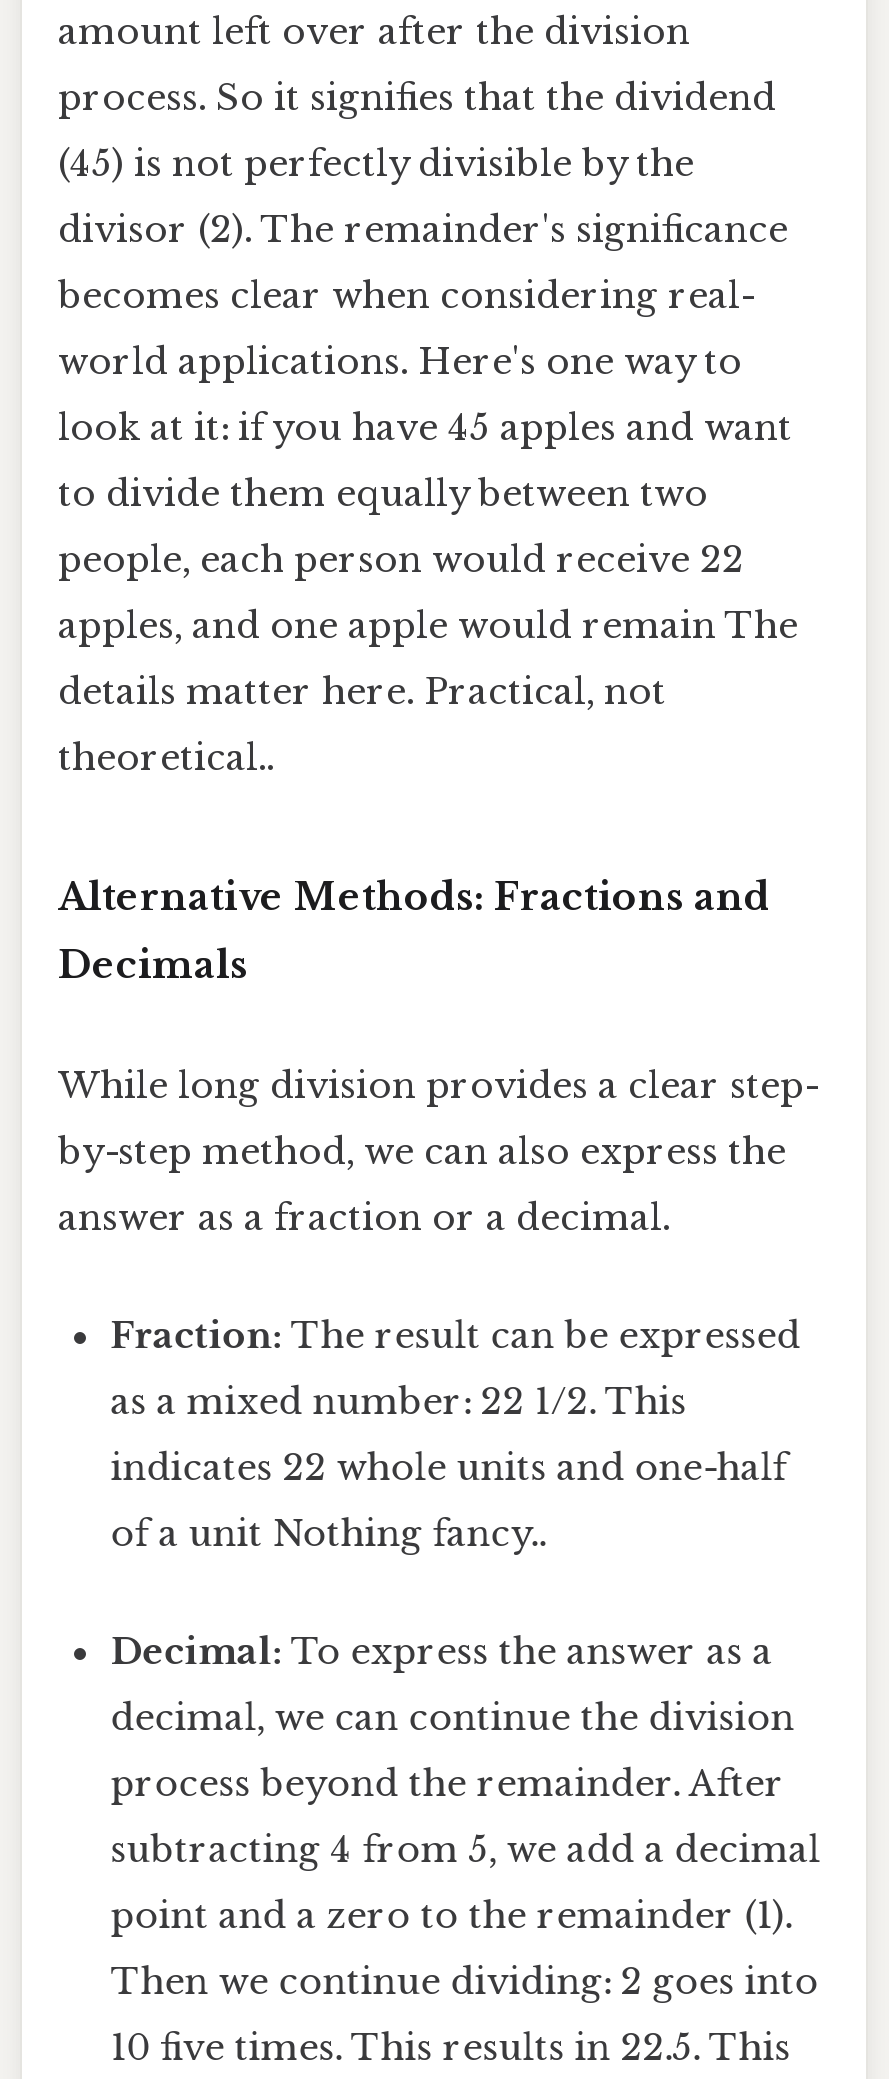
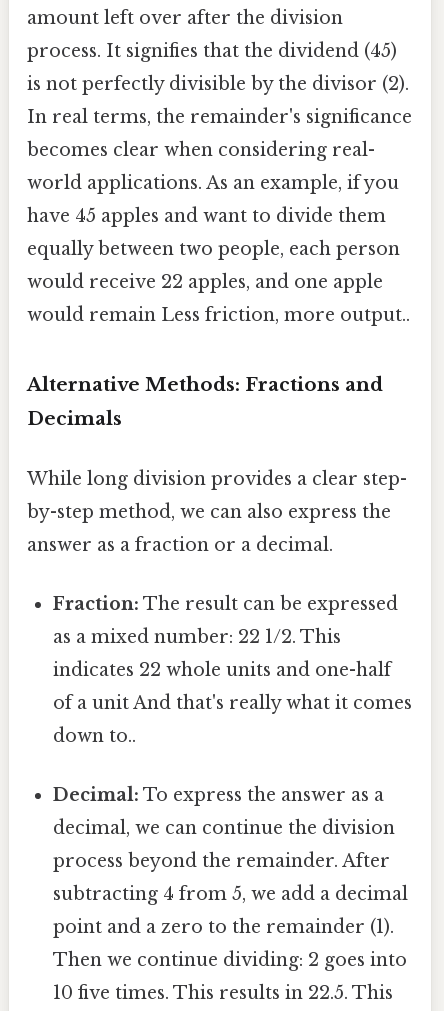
- process. So it signifies that the dividend
+ process. It signifies that the dividend (45)

- (45) is not perfectly divisible by the
+ is not perfectly divisible by the divisor (2).

- divisor (2). The remainder's significance
+ In real terms, the remainder's significance

- world applications. Here's one way to
- look at it: if you have 45 apples and want
- to divide them equally between two
- people, each person would receive 22
- apples, and one apple would remain The
- details matter here. Practical, not
- theoretical..
+ world applications. As an example, if you
+ have 45 apples and want to divide them
+ equally between two people, each person
+ would receive 22 apples, and one apple
+ would remain Less friction, more output..

moved up: Alternative Methods: Fractions and | Decimals | While long division provides a clear step- | by-step method, we can also express the | answer as a fraction or a decimal. | Fraction: The result can be expressed | as a mixed number: 22 1/2. This | indicates 22 whole units and one-half

- of a unit Nothing fancy..
+ of a unit And that's really what it comes
+ down to..
